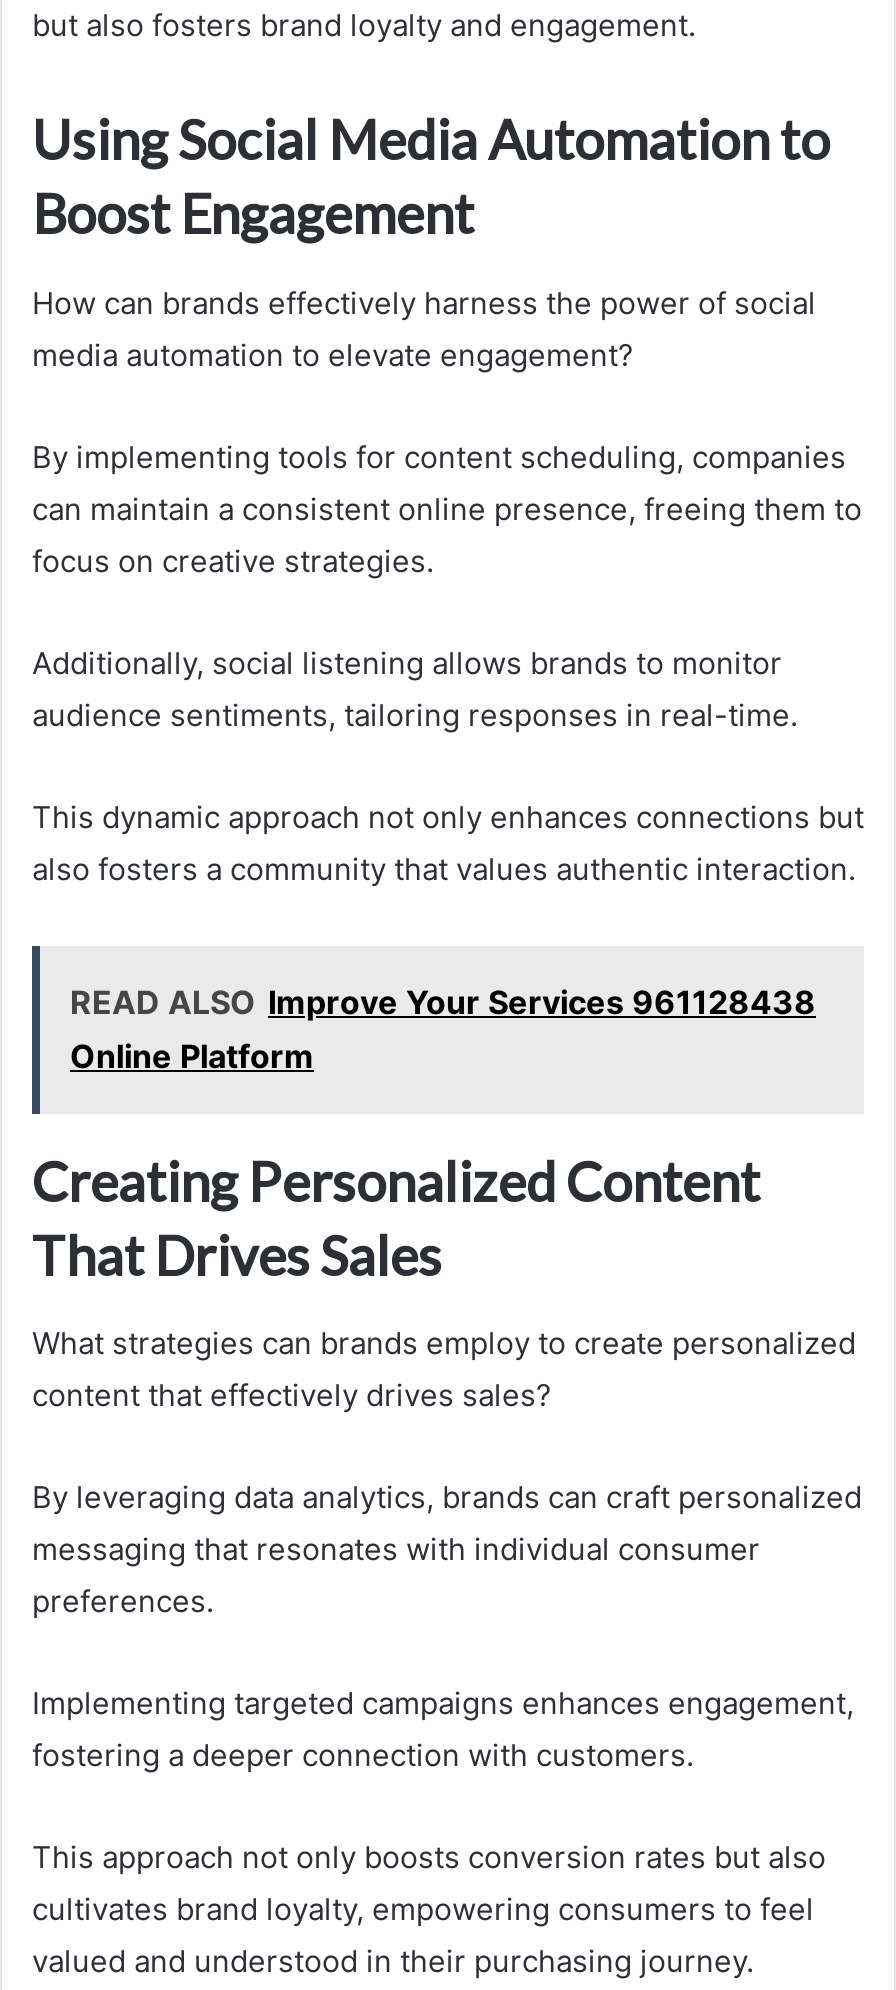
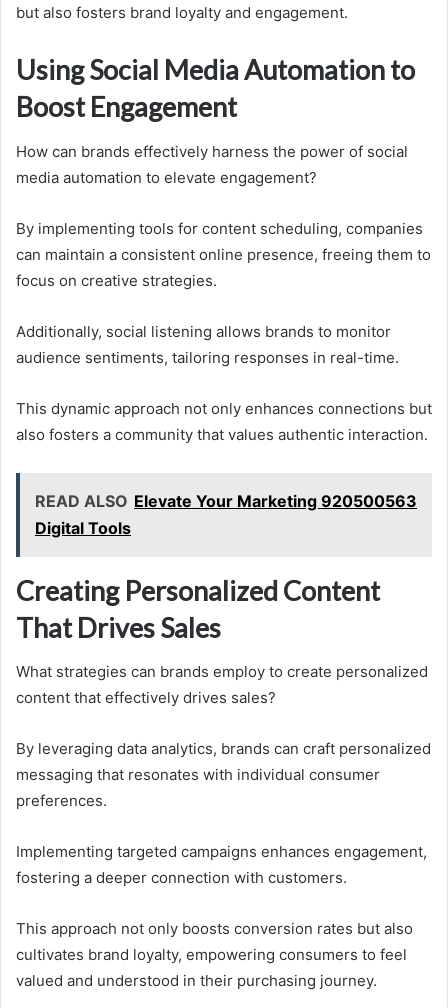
- READ ALSO Improve Your Services 961128438
- Online Platform
+ READ ALSO Elevate Your Marketing 920500563
+ Digital Tools
